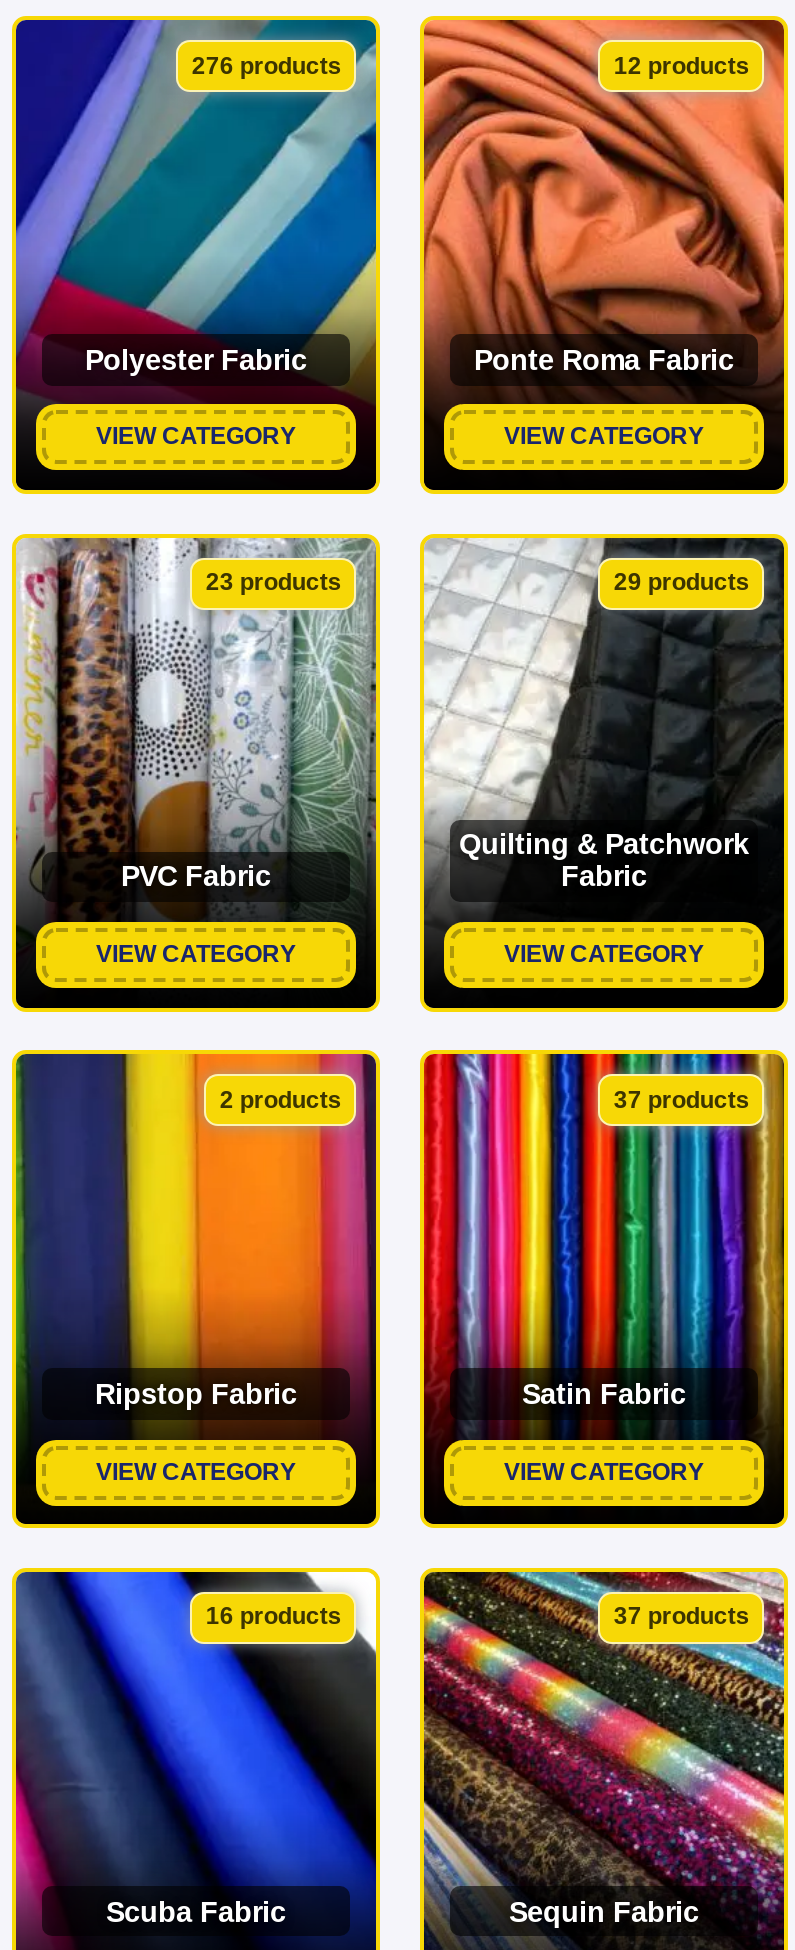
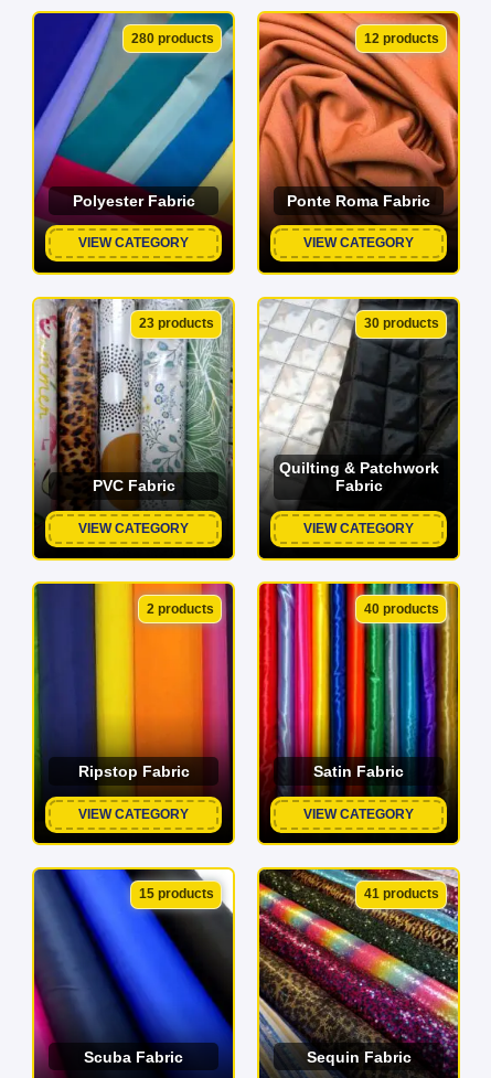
- 276 products
+ 280 products

- 29 products
+ 30 products

- 37 products
+ 40 products

- 16 products
+ 15 products

- 37 products
+ 41 products
